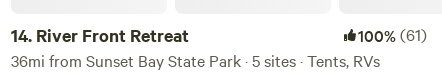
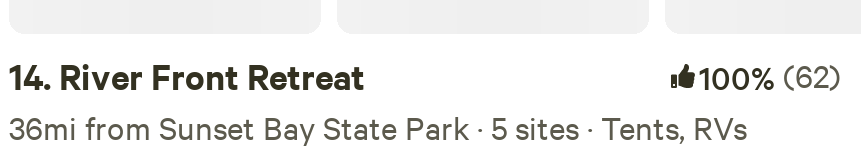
- 100% (61)
+ 100% (62)
